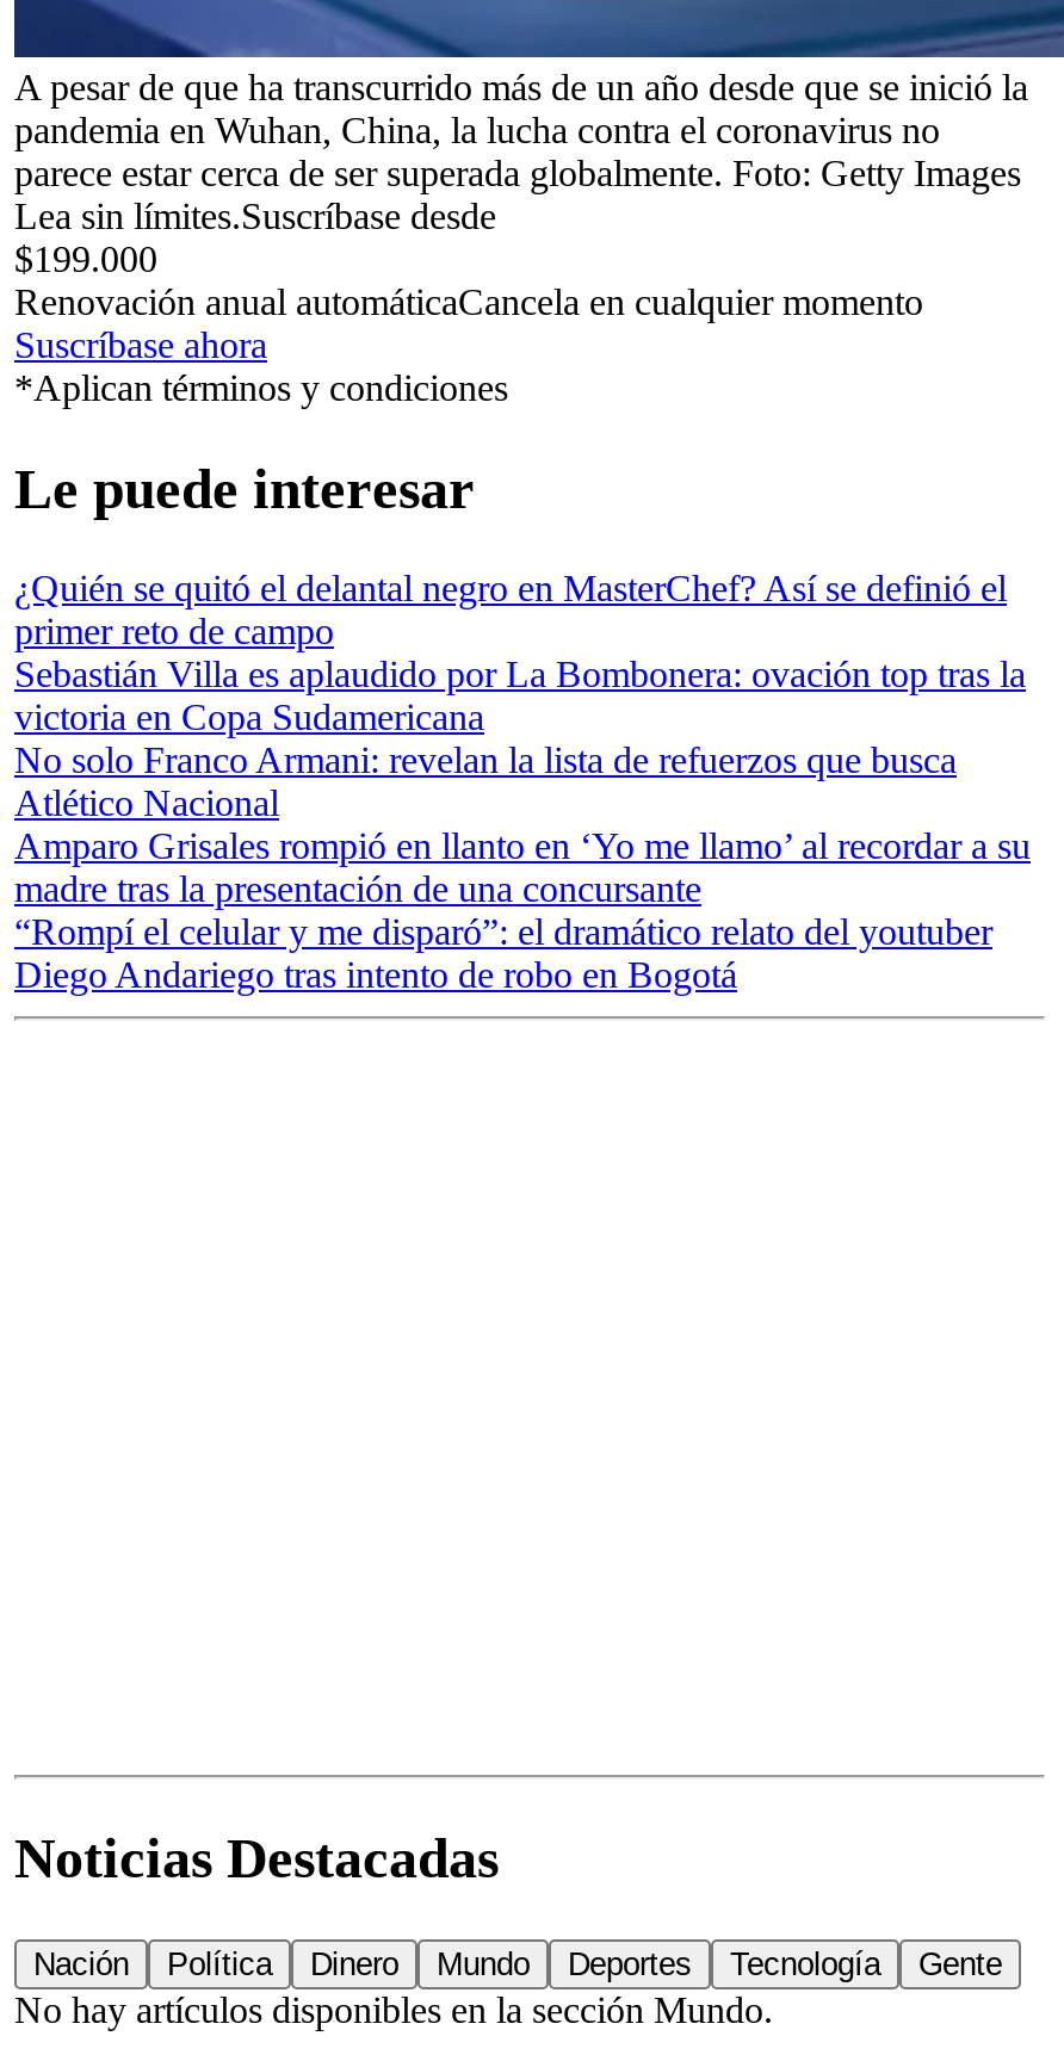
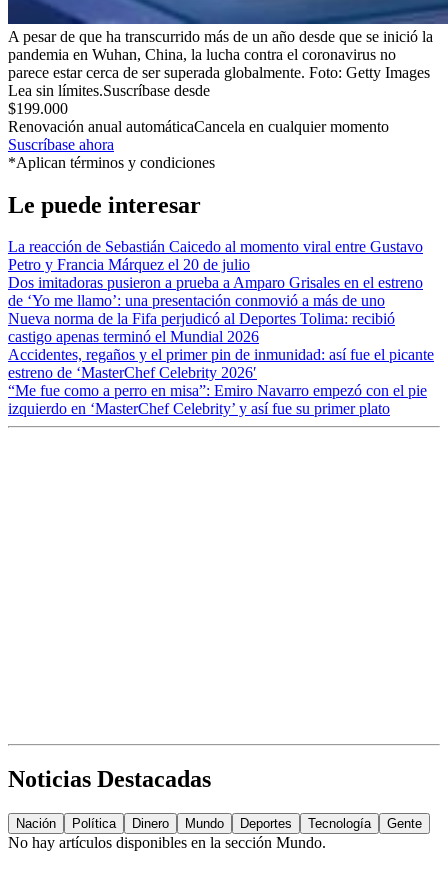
- ¿Quién se quitó el delantal negro en MasterChef? Así se definió el
- primer reto de campo
- Sebastián Villa es aplaudido por La Bombonera: ovación top tras la
- victoria en Copa Sudamericana
- No solo Franco Armani: revelan la lista de refuerzos que busca
- Atlético Nacional
- Amparo Grisales rompió en llanto en ‘Yo me llamo’ al recordar a su
- madre tras la presentación de una concursante
- “Rompí el celular y me disparó”: el dramático relato del youtuber
- Diego Andariego tras intento de robo en Bogotá
+ La reacción de Sebastián Caicedo al momento viral entre Gustavo
+ Petro y Francia Márquez el 20 de julio
+ Dos imitadoras pusieron a prueba a Amparo Grisales en el estreno
+ de ‘Yo me llamo’: una presentación conmovió a más de uno
+ Nueva norma de la Fifa perjudicó al Deportes Tolima: recibió
+ castigo apenas terminó el Mundial 2026
+ Accidentes, regaños y el primer pin de inmunidad: así fue el picante
+ estreno de ‘MasterChef Celebrity 2026′
+ “Me fue como a perro en misa”: Emiro Navarro empezó con el pie
+ izquierdo en ‘MasterChef Celebrity’ y así fue su primer plato
